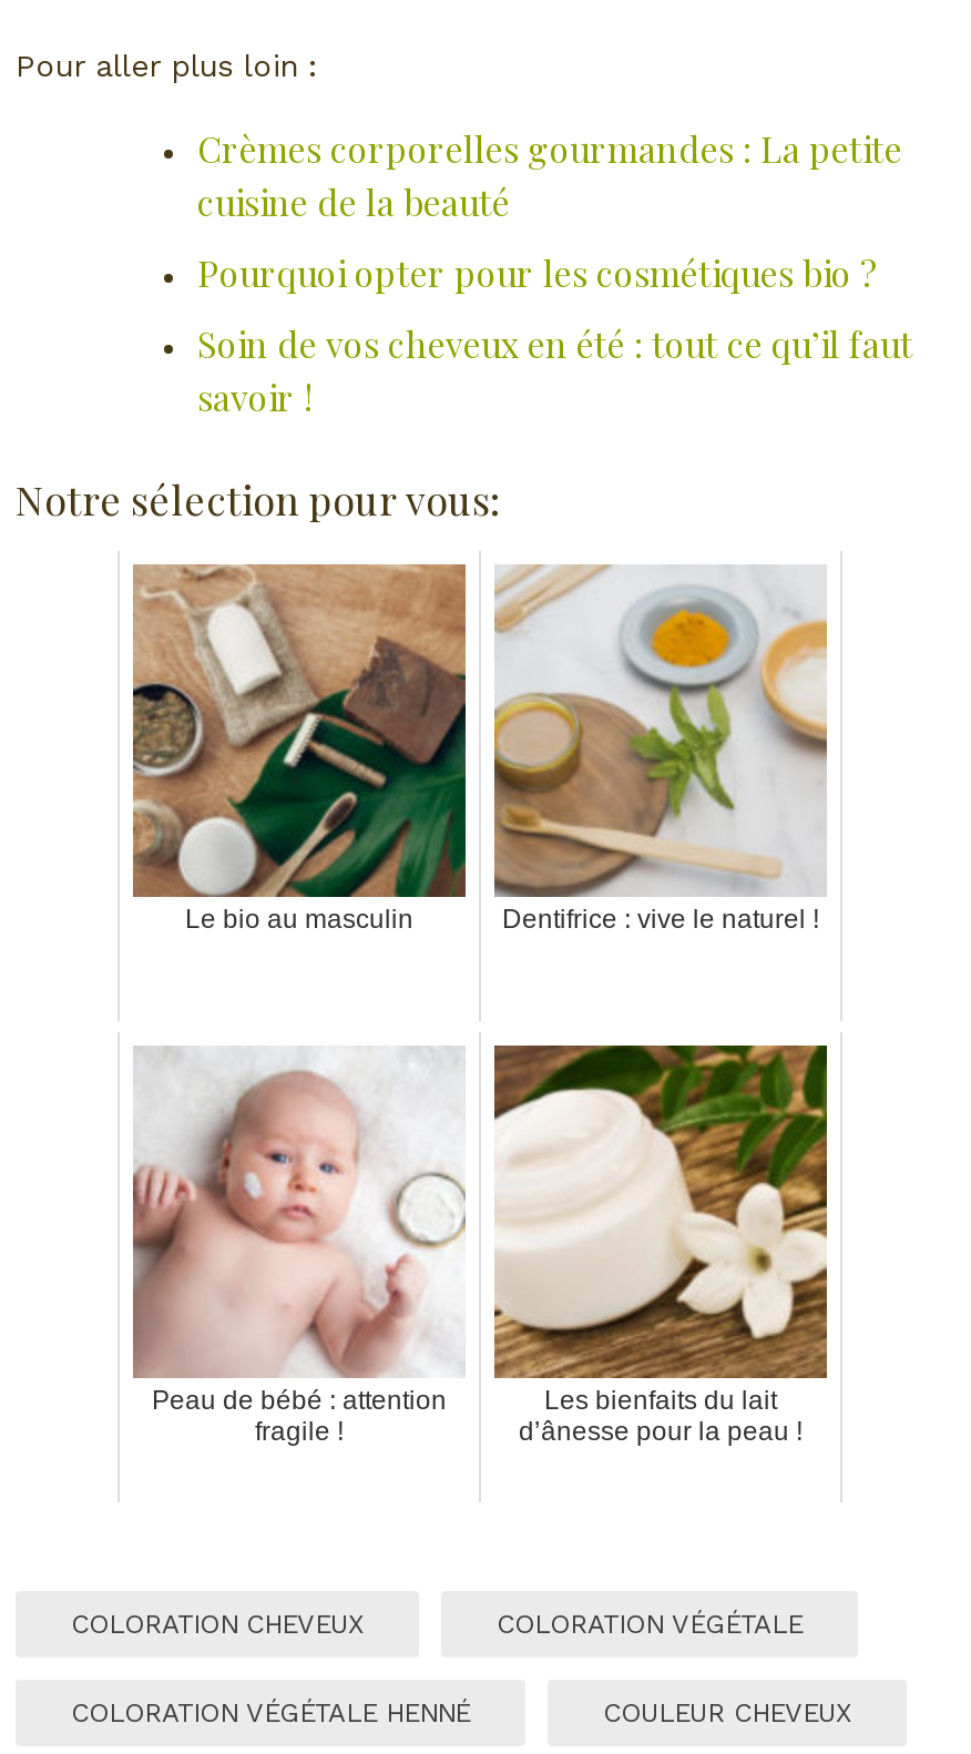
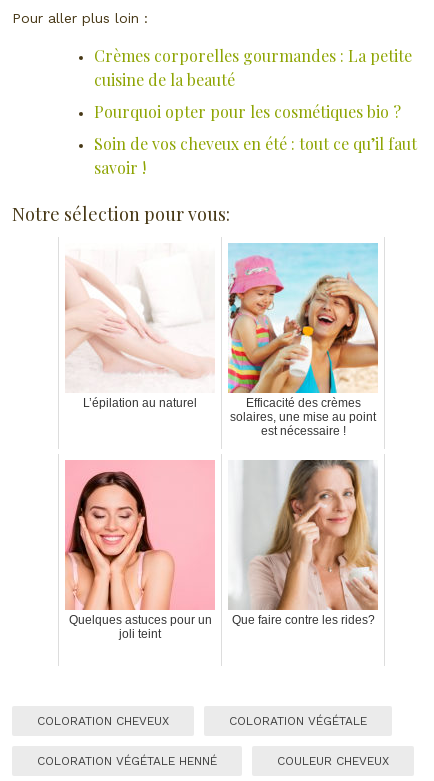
- [image]
- Le bio au masculin
- Dentifrice : vive le naturel !
+ [image]
+ L’épilation au naturel
+ Efficacité des crèmes
+ solaires, une mise au point
+ est nécessaire !

- [image]
+ [image]

- [image]
- Peau de bébé : attention
- fragile !
+ [image]
+ Quelques astuces pour un
+ joli teint

- [image]
- Les bienfaits du lait
- d’ânesse pour la peau !
+ [image]
+ Que faire contre les rides?
